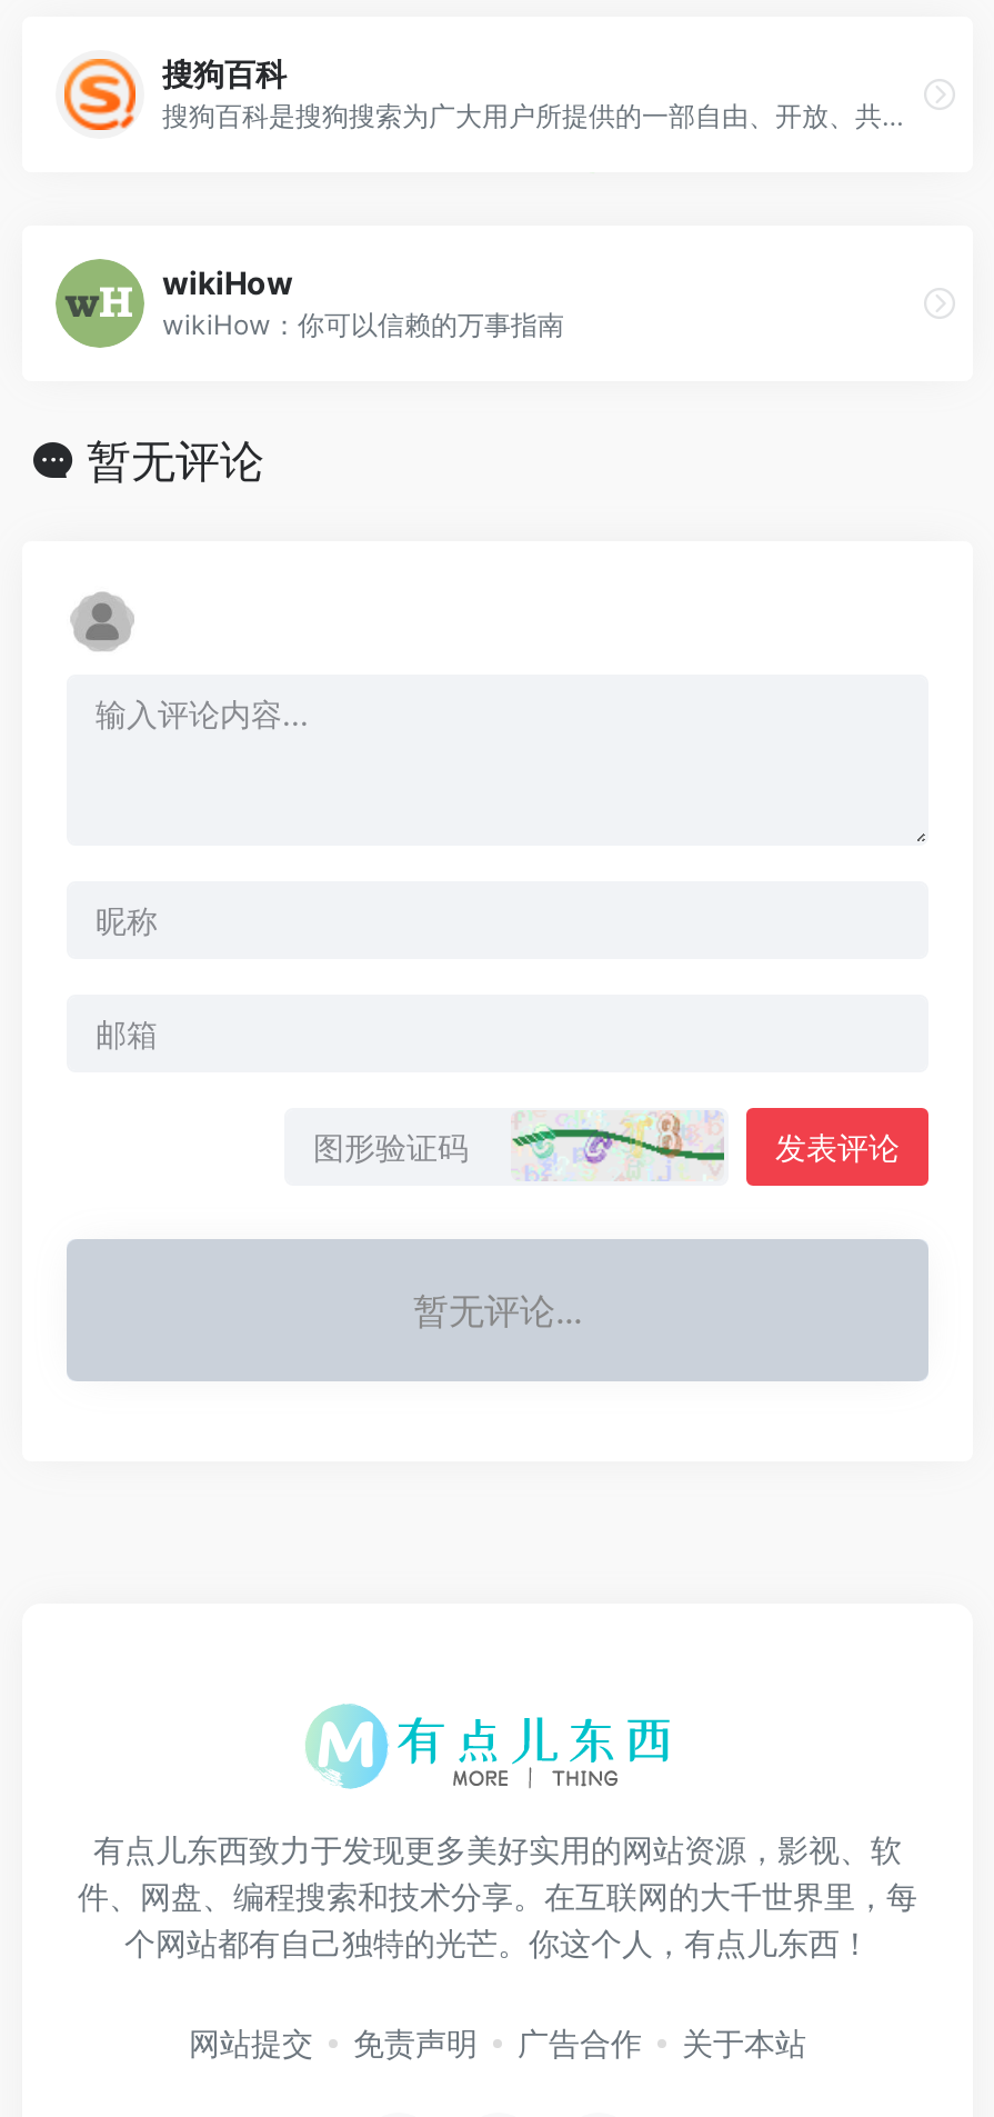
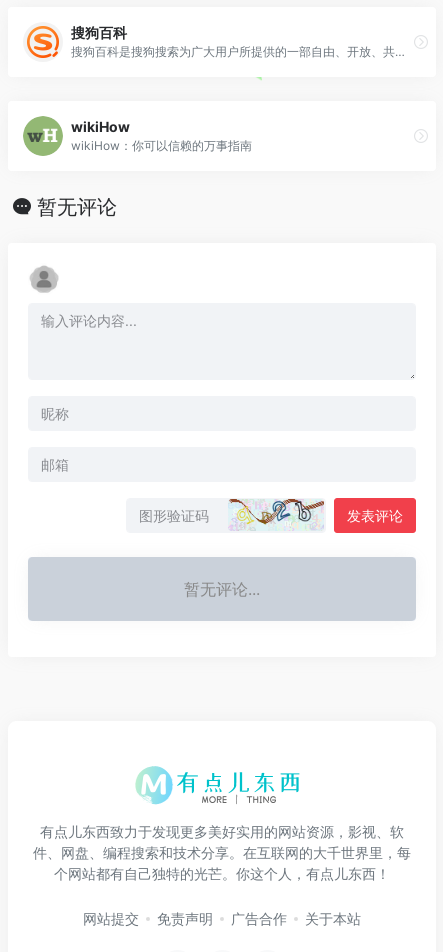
- [image]
+ [image]
